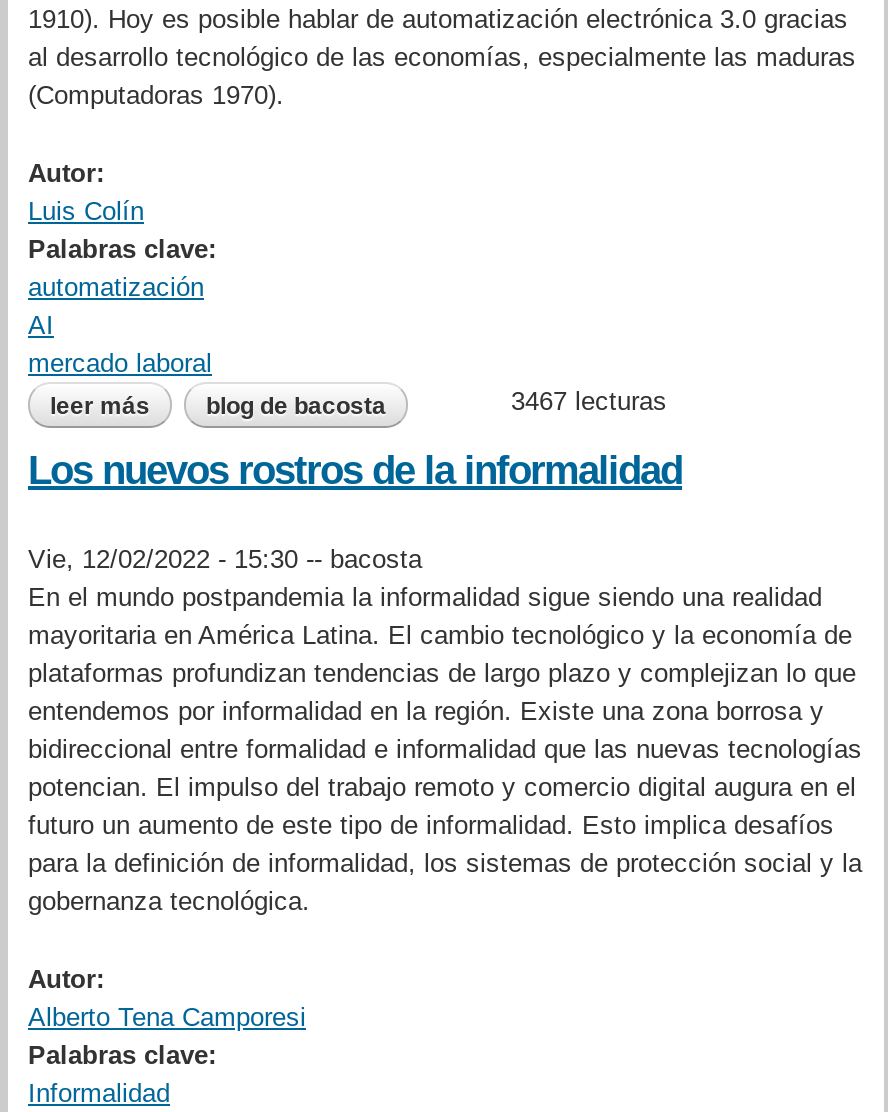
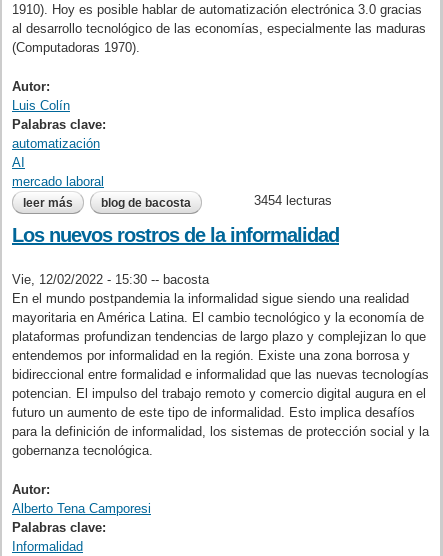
- 3467 lecturas
+ 3454 lecturas
